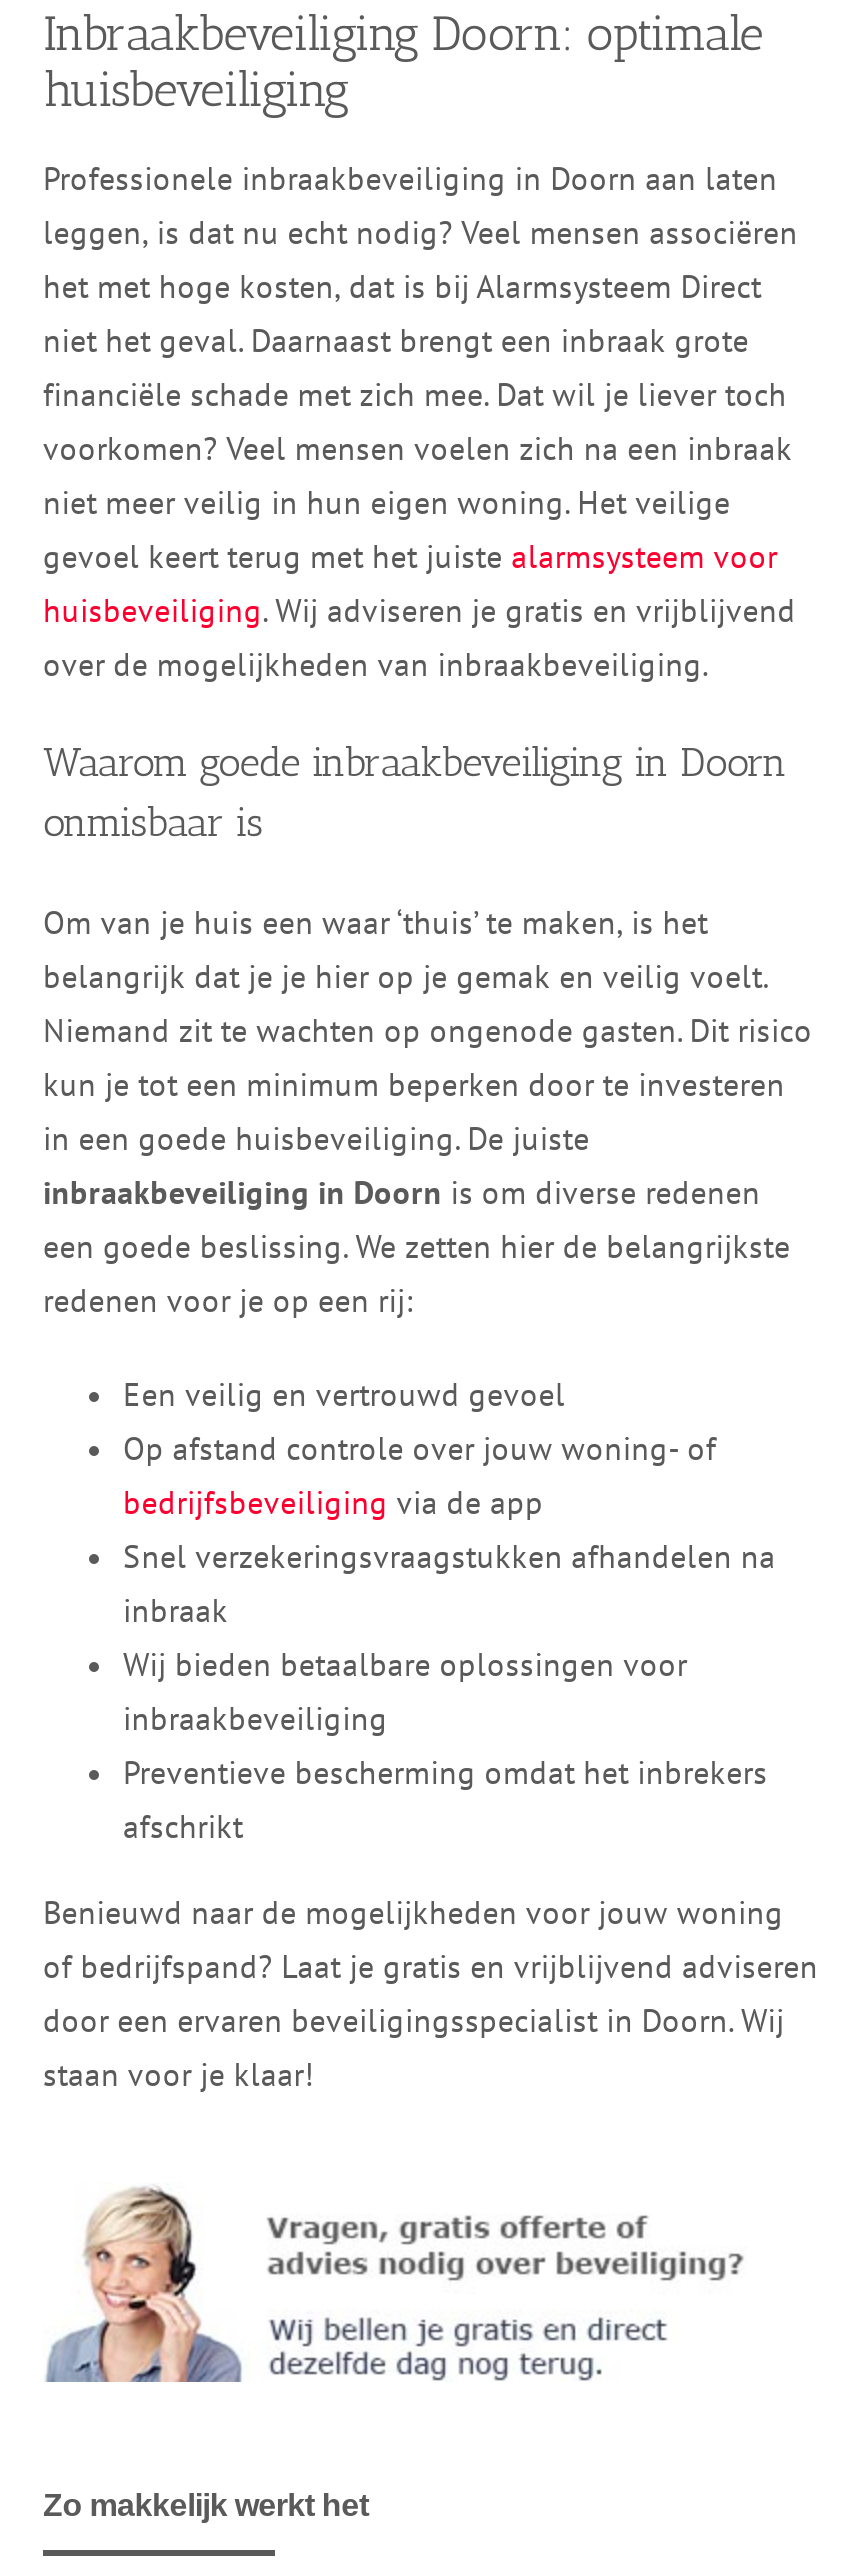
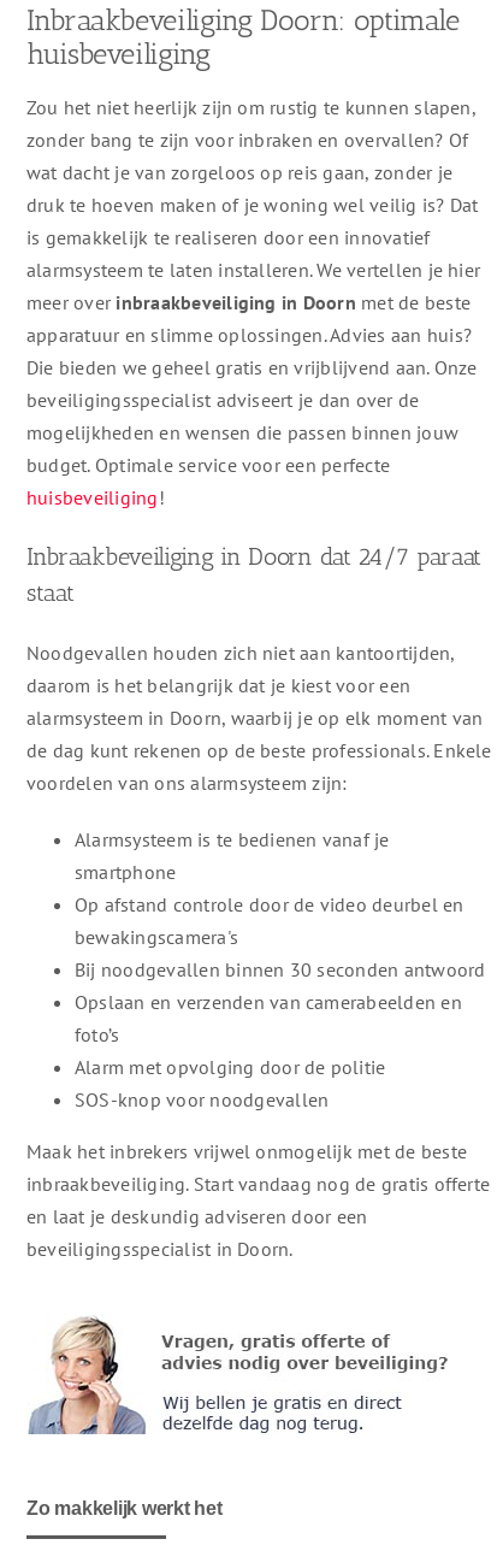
- Professionele inbraakbeveiliging in Doorn aan laten
- leggen, is dat nu echt nodig? Veel mensen associëren
- het met hoge kosten, dat is bij Alarmsysteem Direct
- niet het geval. Daarnaast brengt een inbraak grote
- financiële schade met zich mee. Dat wil je liever toch
- voorkomen? Veel mensen voelen zich na een inbraak
- niet meer veilig in hun eigen woning. Het veilige
- gevoel keert terug met het juiste alarmsysteem voor
- huisbeveiliging. Wij adviseren je gratis en vrijblijvend
- over de mogelijkheden van inbraakbeveiliging.
+ Zou het niet heerlijk zijn om rustig te kunnen slapen,
+ zonder bang te zijn voor inbraken en overvallen? Of
+ wat dacht je van zorgeloos op reis gaan, zonder je
+ druk te hoeven maken of je woning wel veilig is? Dat
+ is gemakkelijk te realiseren door een innovatief
+ alarmsysteem te laten installeren. We vertellen je hier
+ meer over inbraakbeveiliging in Doorn met de beste
+ apparatuur en slimme oplossingen. Advies aan huis?
+ Die bieden we geheel gratis en vrijblijvend aan. Onze
+ beveiligingsspecialist adviseert je dan over de
+ mogelijkheden en wensen die passen binnen jouw
+ budget. Optimale service voor een perfecte
+ huisbeveiliging!

- Waarom goede inbraakbeveiliging in Doorn
- onmisbaar is
+ Inbraakbeveiliging in Doorn dat 24/7 paraat
+ staat

- Om van je huis een waar ‘thuis’ te maken, is het
- belangrijk dat je je hier op je gemak en veilig voelt.
- Niemand zit te wachten op ongenode gasten. Dit risico
- kun je tot een minimum beperken door te investeren
- in een goede huisbeveiliging. De juiste
- inbraakbeveiliging in Doorn is om diverse redenen
- een goede beslissing. We zetten hier de belangrijkste
- redenen voor je op een rij:
+ Noodgevallen houden zich niet aan kantoortijden,
+ daarom is het belangrijk dat je kiest voor een
+ alarmsysteem in Doorn, waarbij je op elk moment van
+ de dag kunt rekenen op de beste professionals. Enkele
+ voordelen van ons alarmsysteem zijn:

- Een veilig en vertrouwd gevoel
- Op afstand controle over jouw woning- of
- bedrijfsbeveiliging via de app
- Snel verzekeringsvraagstukken afhandelen na
- inbraak
- Wij bieden betaalbare oplossingen voor
- inbraakbeveiliging
- Preventieve bescherming omdat het inbrekers
- afschrikt
+ Alarmsysteem is te bedienen vanaf je
+ smartphone
+ Op afstand controle door de video deurbel en
+ bewakingscamera's
+ Bij noodgevallen binnen 30 seconden antwoord
+ Opslaan en verzenden van camerabeelden en
+ foto’s
+ Alarm met opvolging door de politie
+ SOS-knop voor noodgevallen

- Benieuwd naar de mogelijkheden voor jouw woning
- of bedrijfspand? Laat je gratis en vrijblijvend adviseren
- door een ervaren beveiligingsspecialist in Doorn. Wij
- staan voor je klaar!
+ Maak het inbrekers vrijwel onmogelijk met de beste
+ inbraakbeveiliging. Start vandaag nog de gratis offerte
+ en laat je deskundig adviseren door een
+ beveiligingsspecialist in Doorn.
